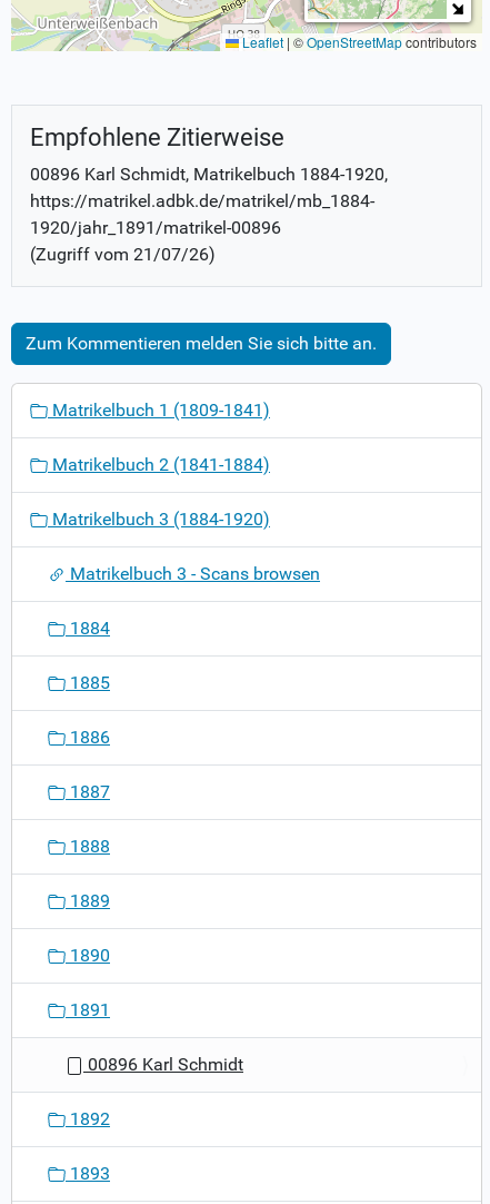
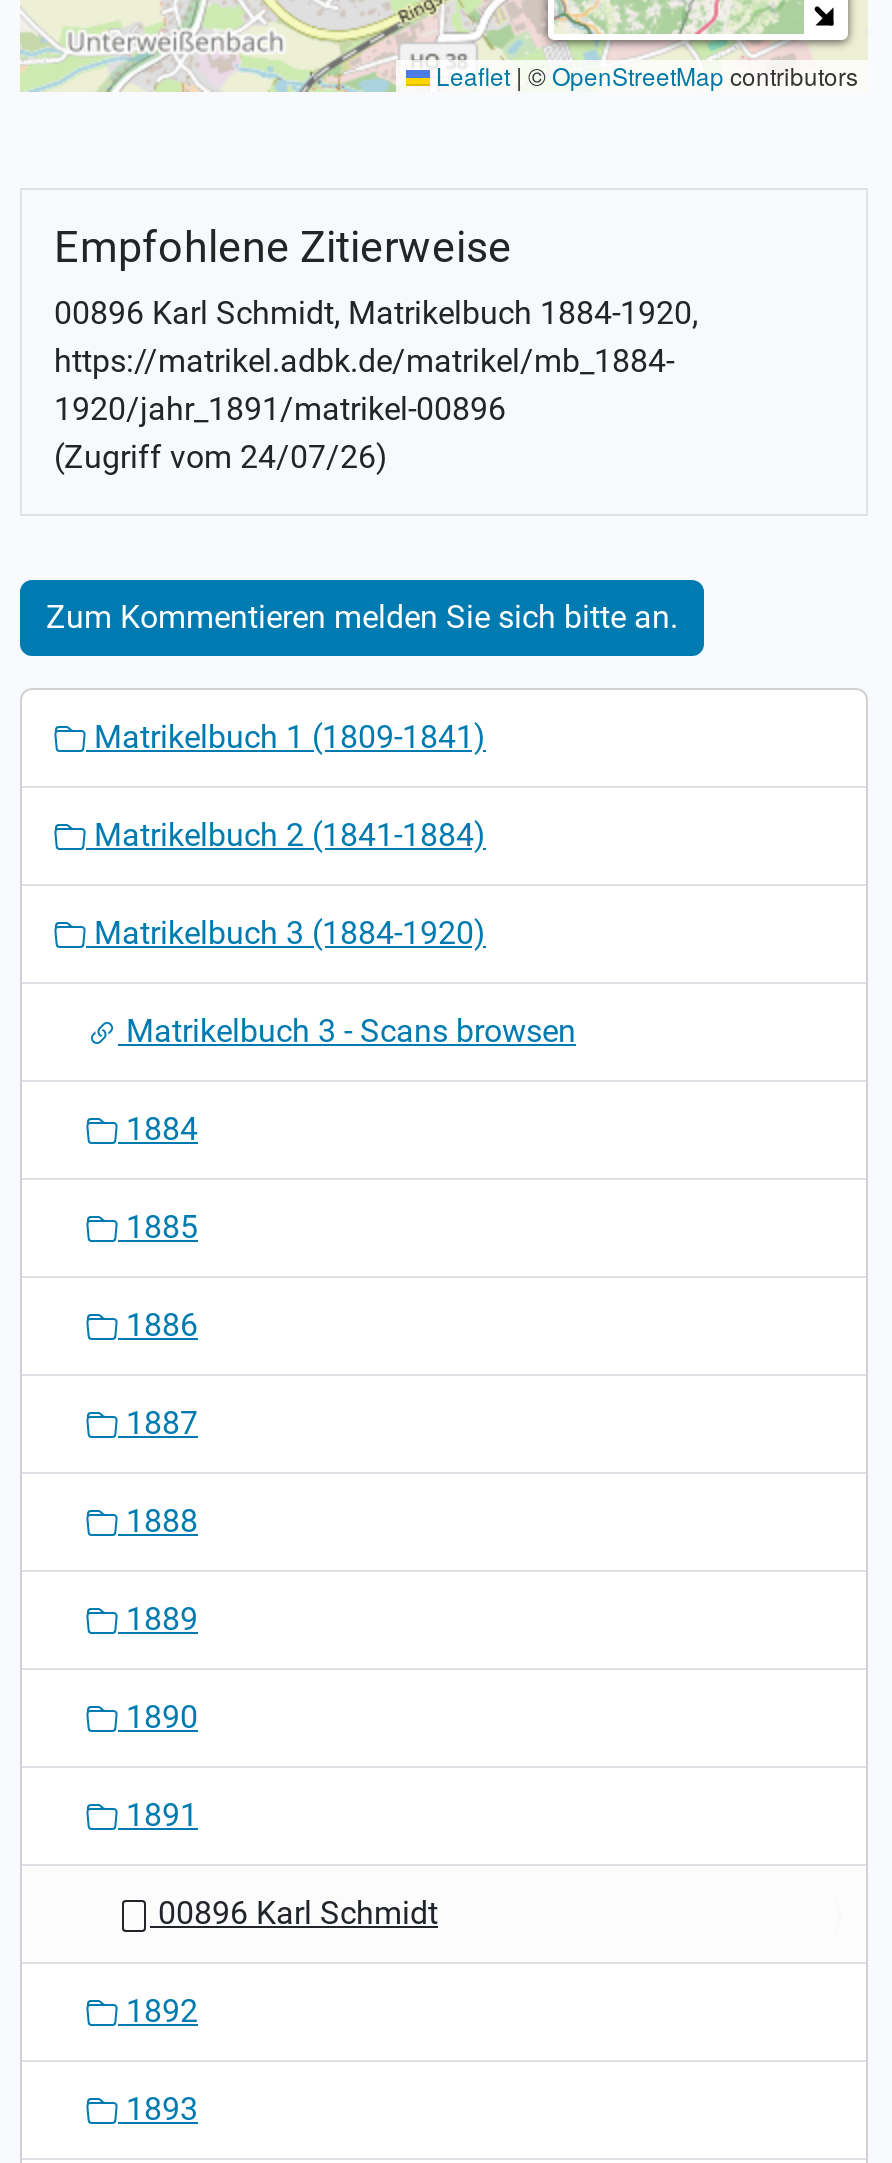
- (Zugriff vom 21/07/26)
+ (Zugriff vom 24/07/26)
